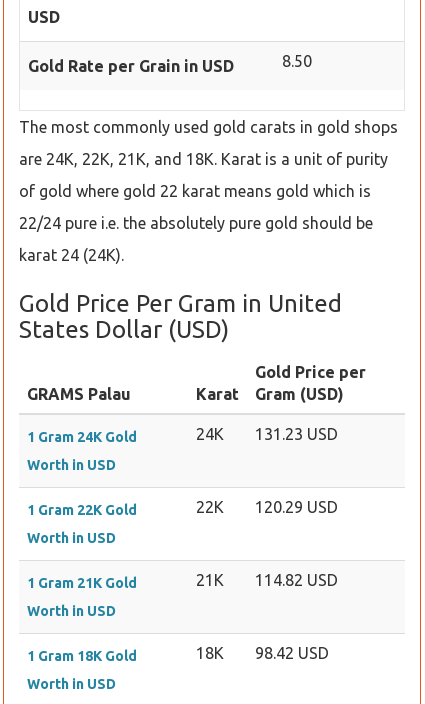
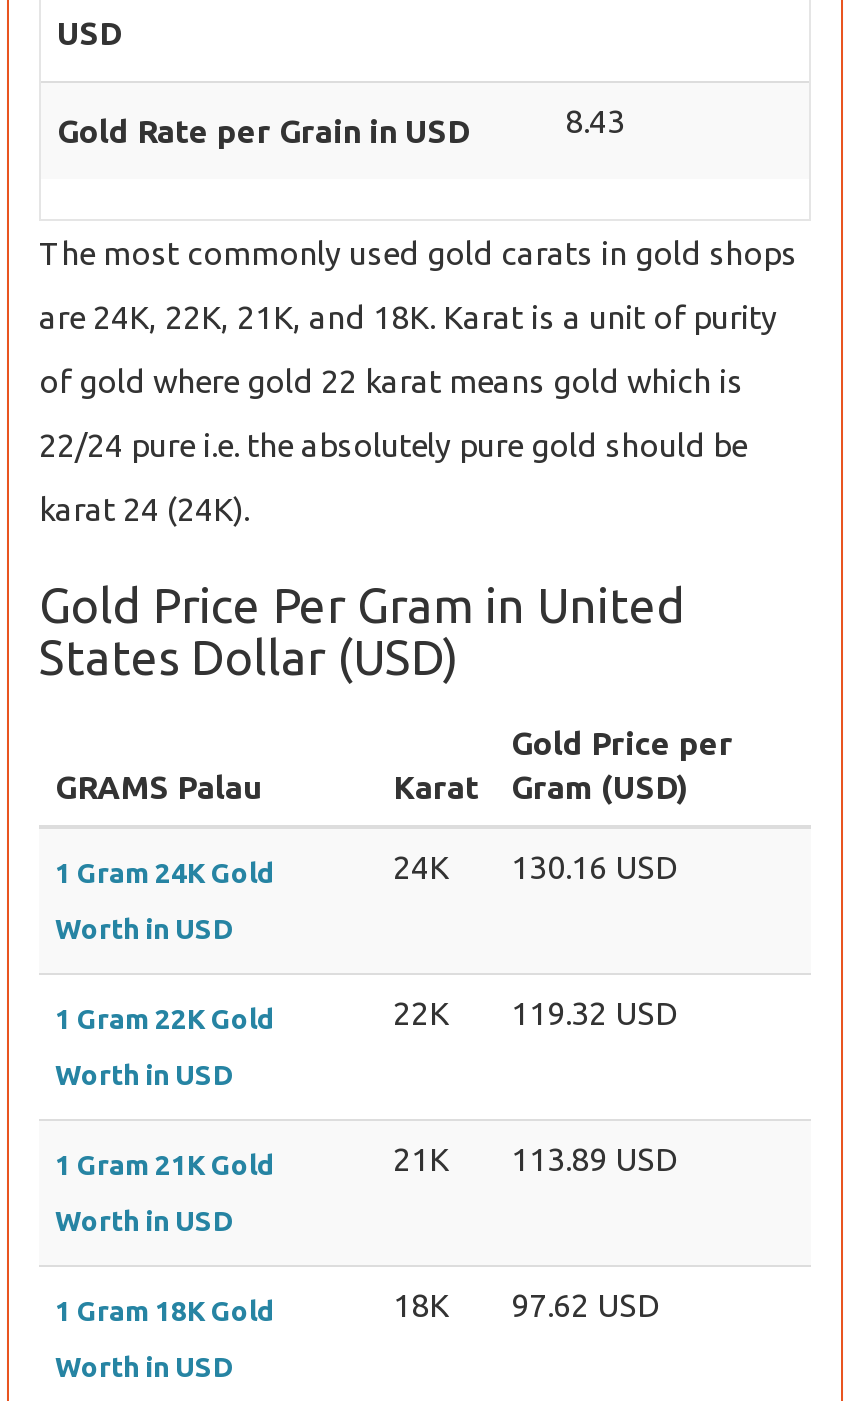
- 8.50
+ 8.43

- 24K 131.23 USD
+ 24K 130.16 USD

- 22K 120.29 USD
+ 22K 119.32 USD

- 21K 114.82 USD
+ 21K 113.89 USD

- 18K 98.42 USD
+ 18K 97.62 USD
